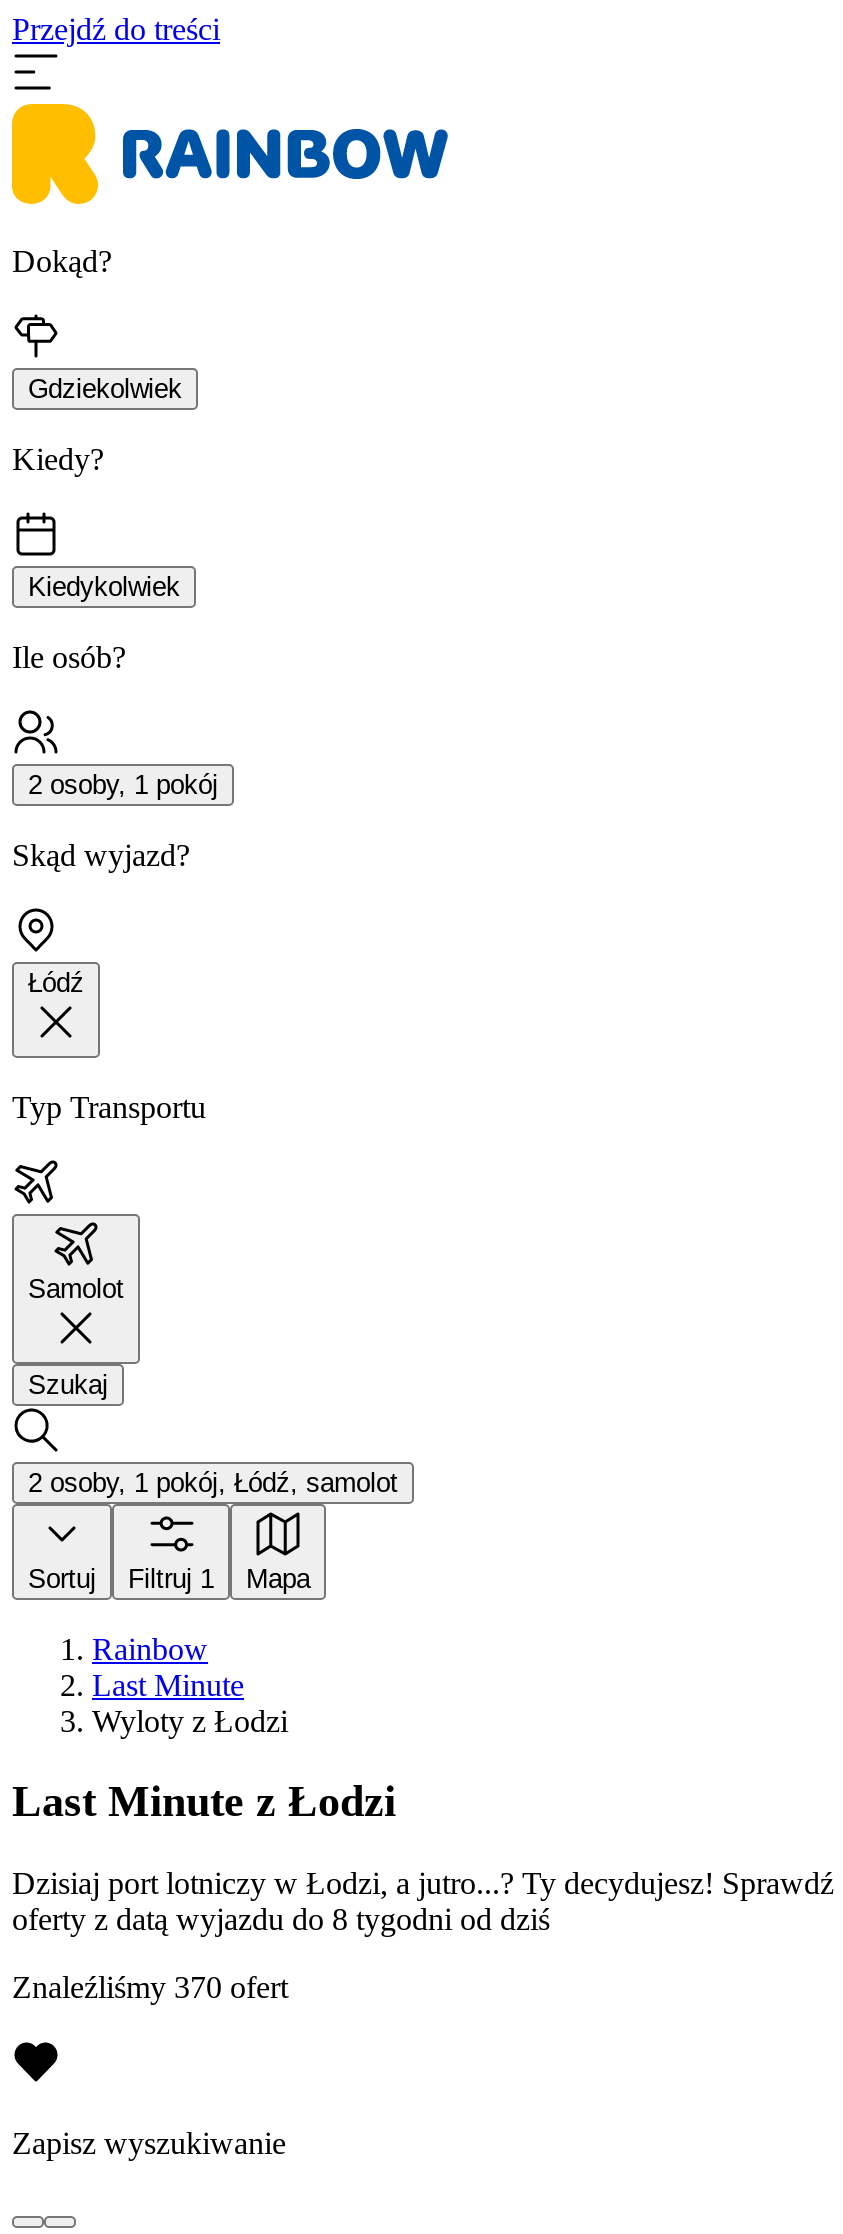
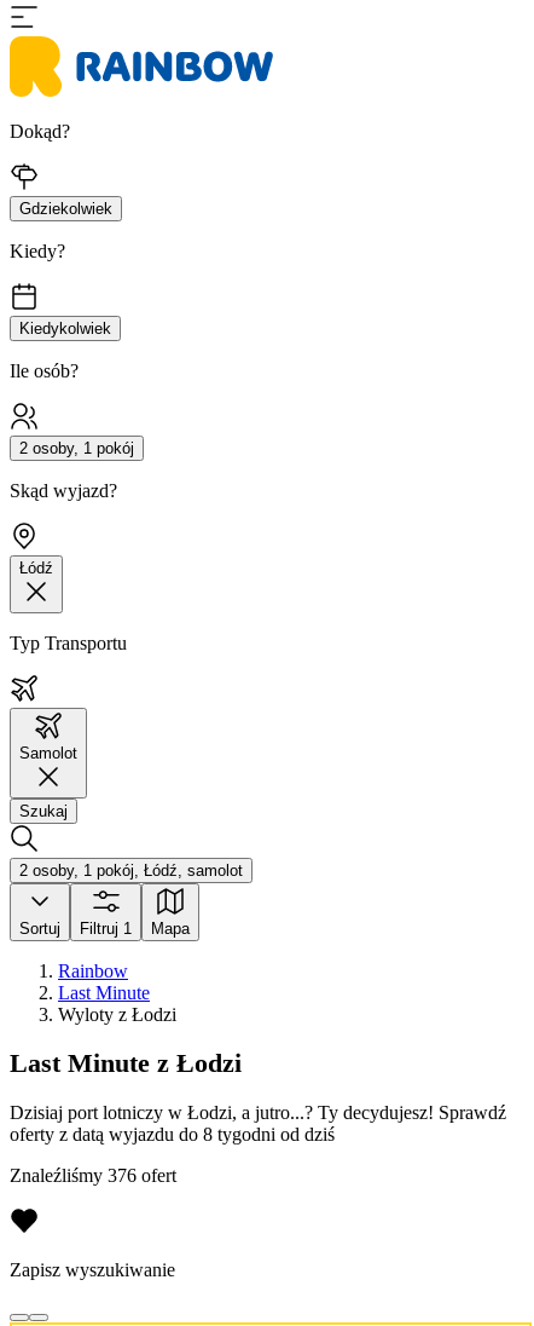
- Przejdź do treści

- Znaleźliśmy 370 ofert
+ Znaleźliśmy 376 ofert
